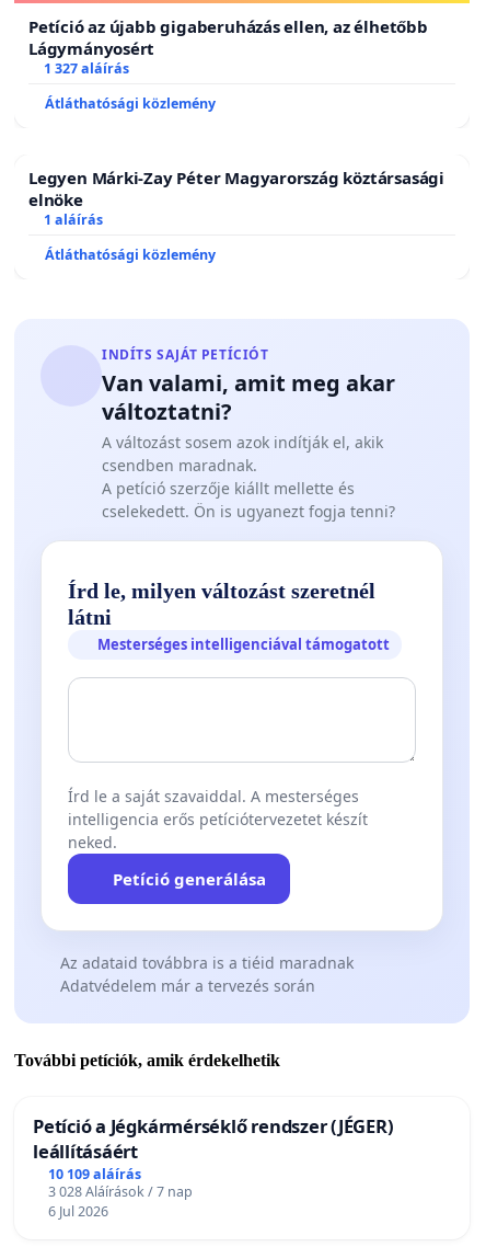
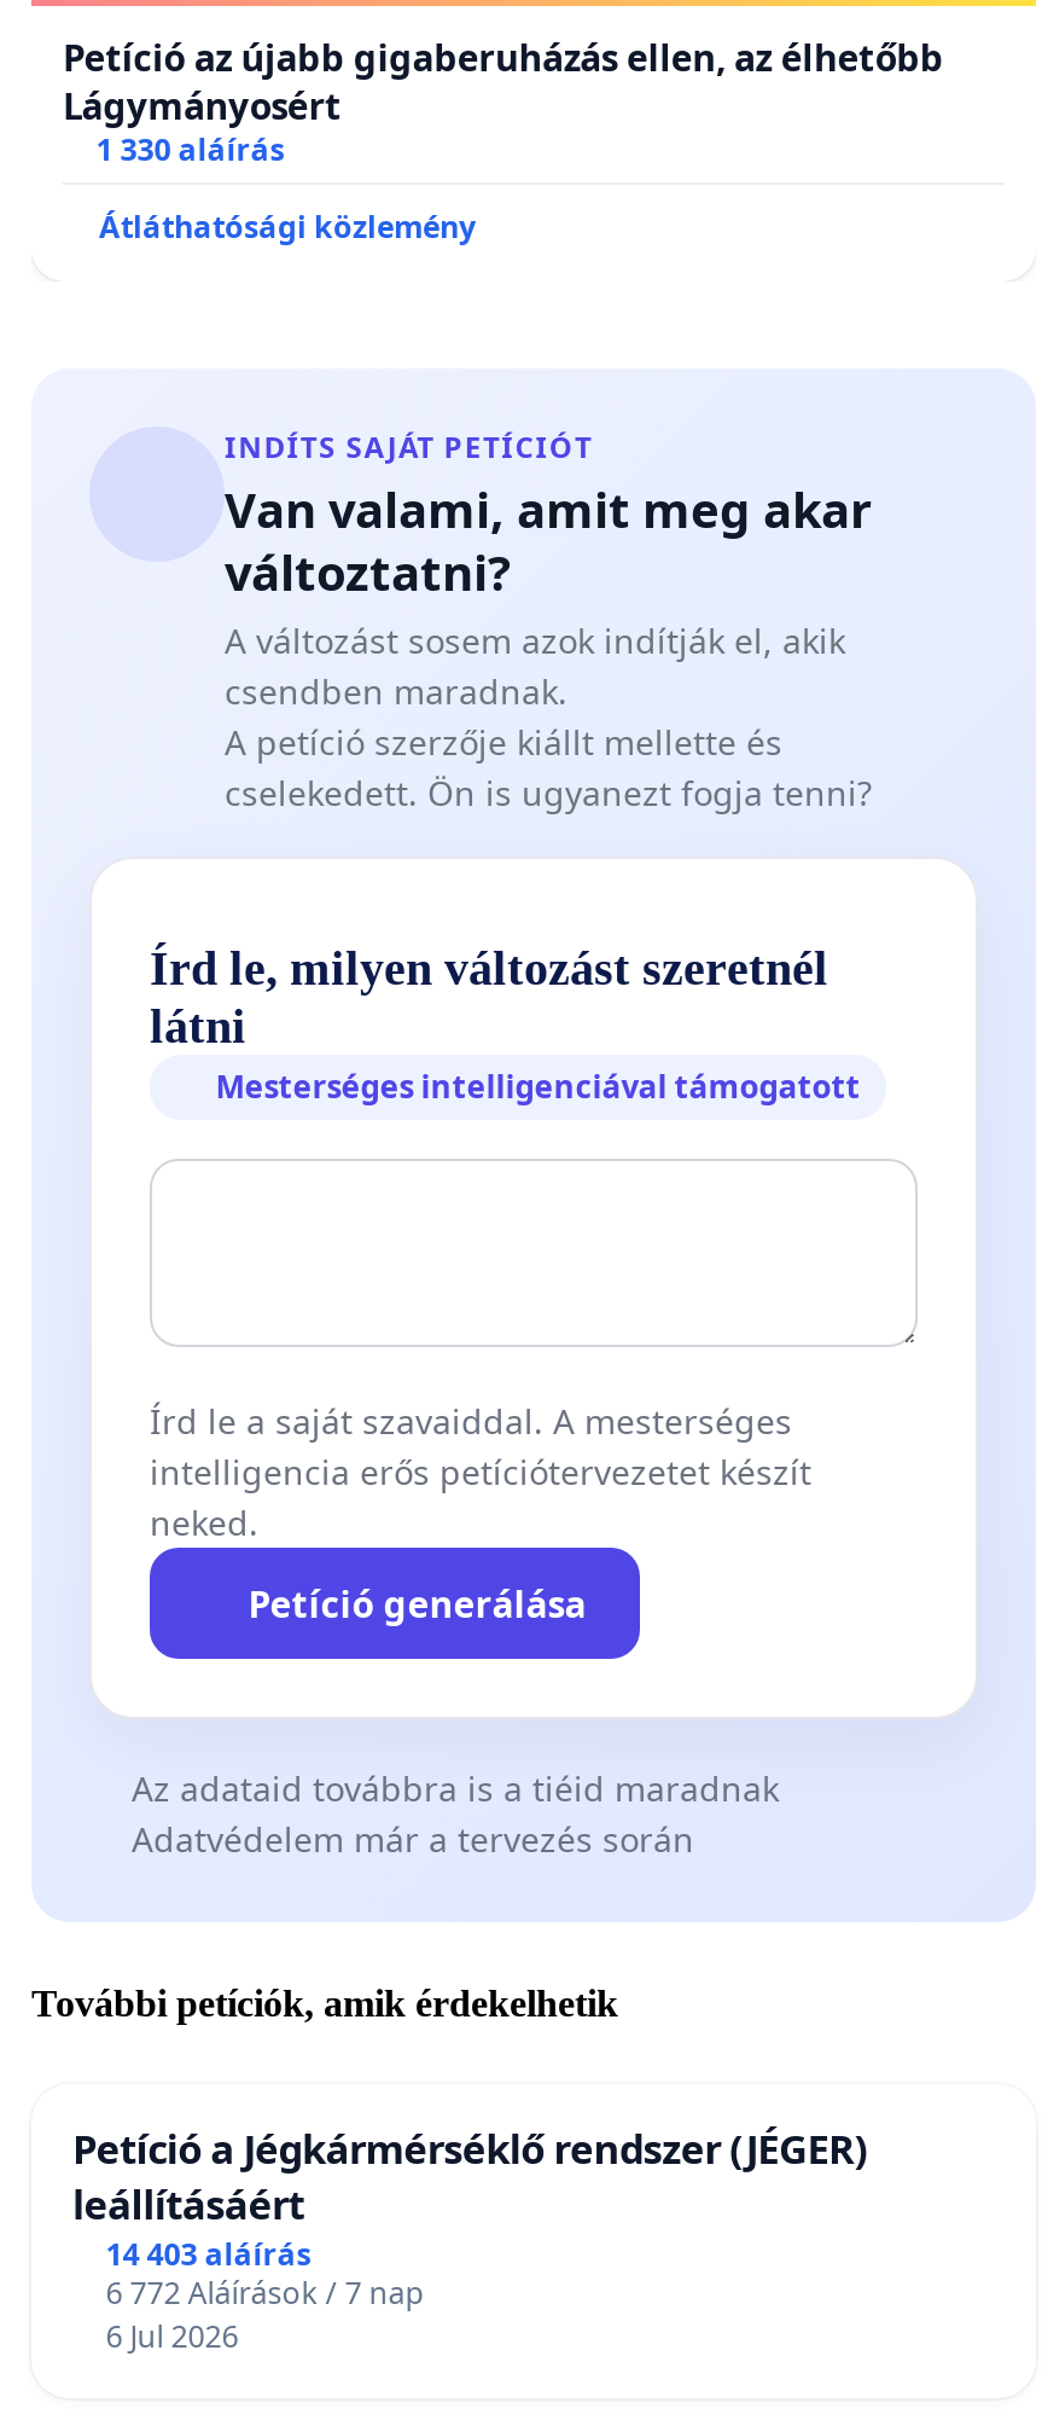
- 1 327 aláírás
- Átláthatósági közlemény
- Legyen Márki-Zay Péter Magyarország köztársasági
- elnöke
- 1 aláírás
+ 1 330 aláírás

- 10 109 aláírás
+ 14 403 aláírás

- 3 028 Aláírások / 7 nap
+ 6 772 Aláírások / 7 nap
